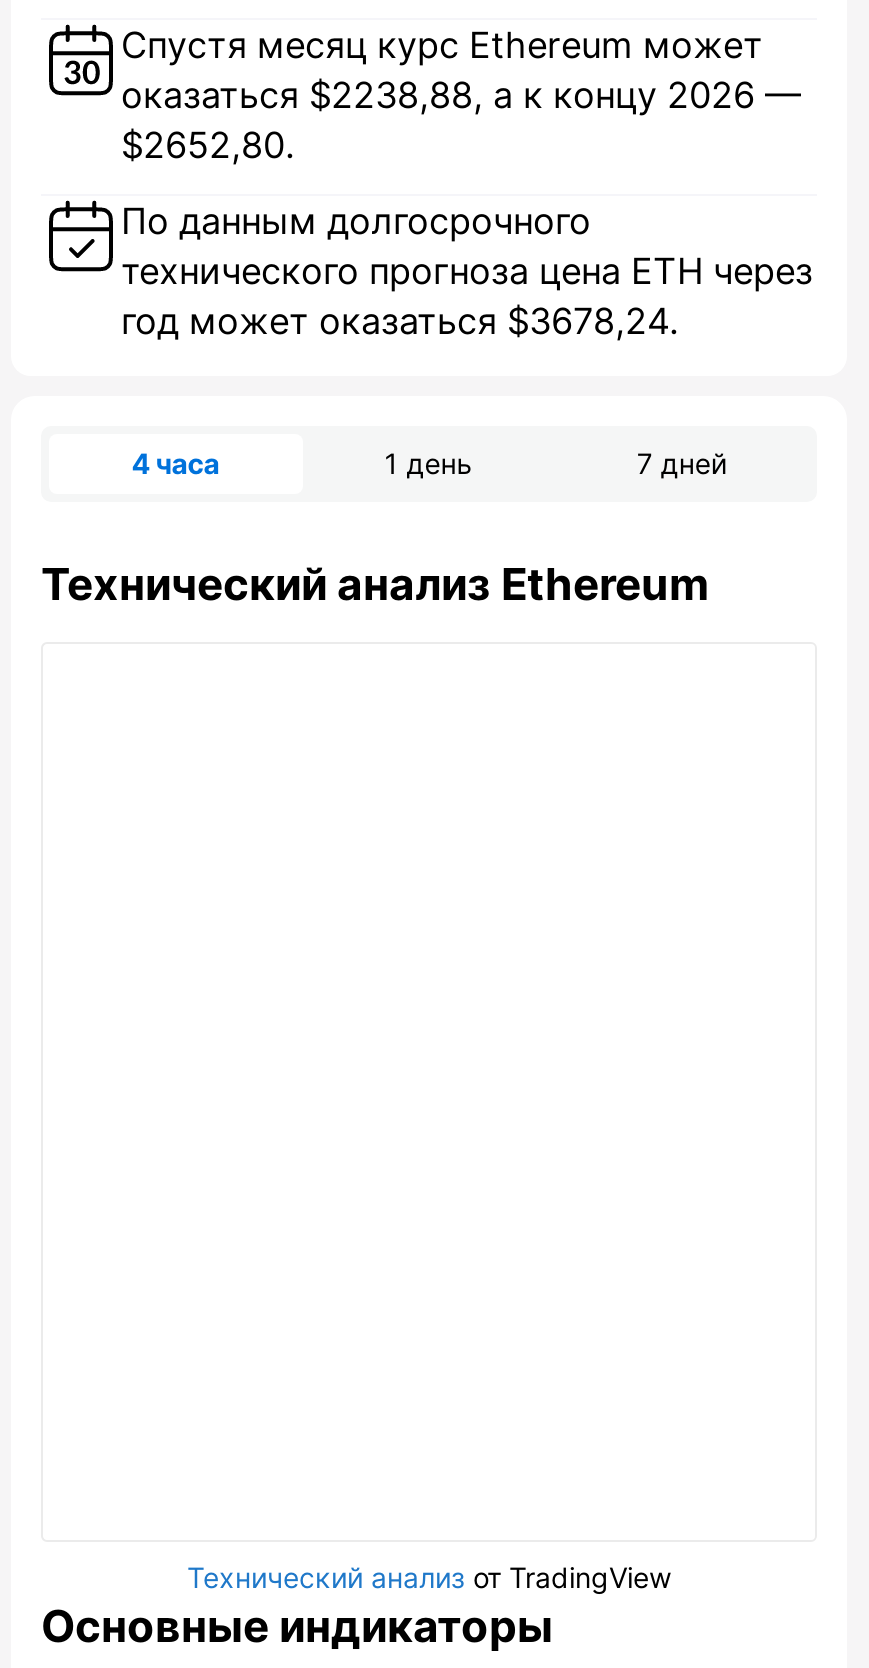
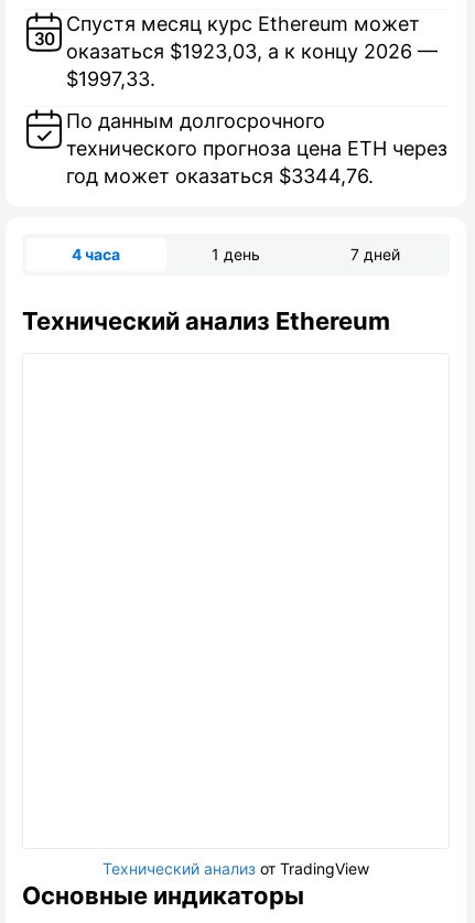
- оказаться $2238,88, а к концу 2026 —
+ оказаться $1923,03, а к концу 2026 —

- $2652,80.
+ $1997,33.

- год может оказаться $3678,24.
+ год может оказаться $3344,76.
